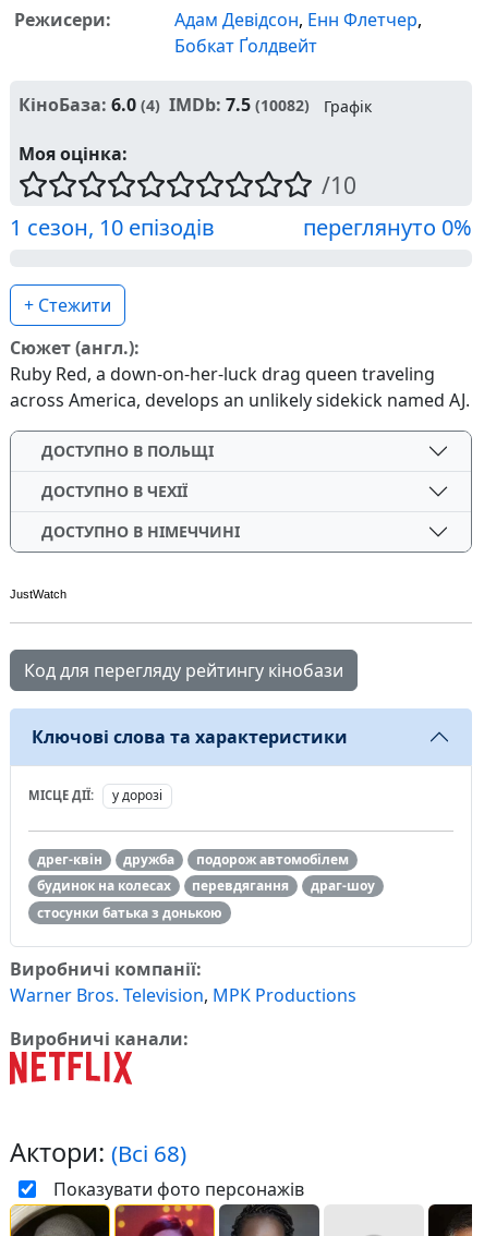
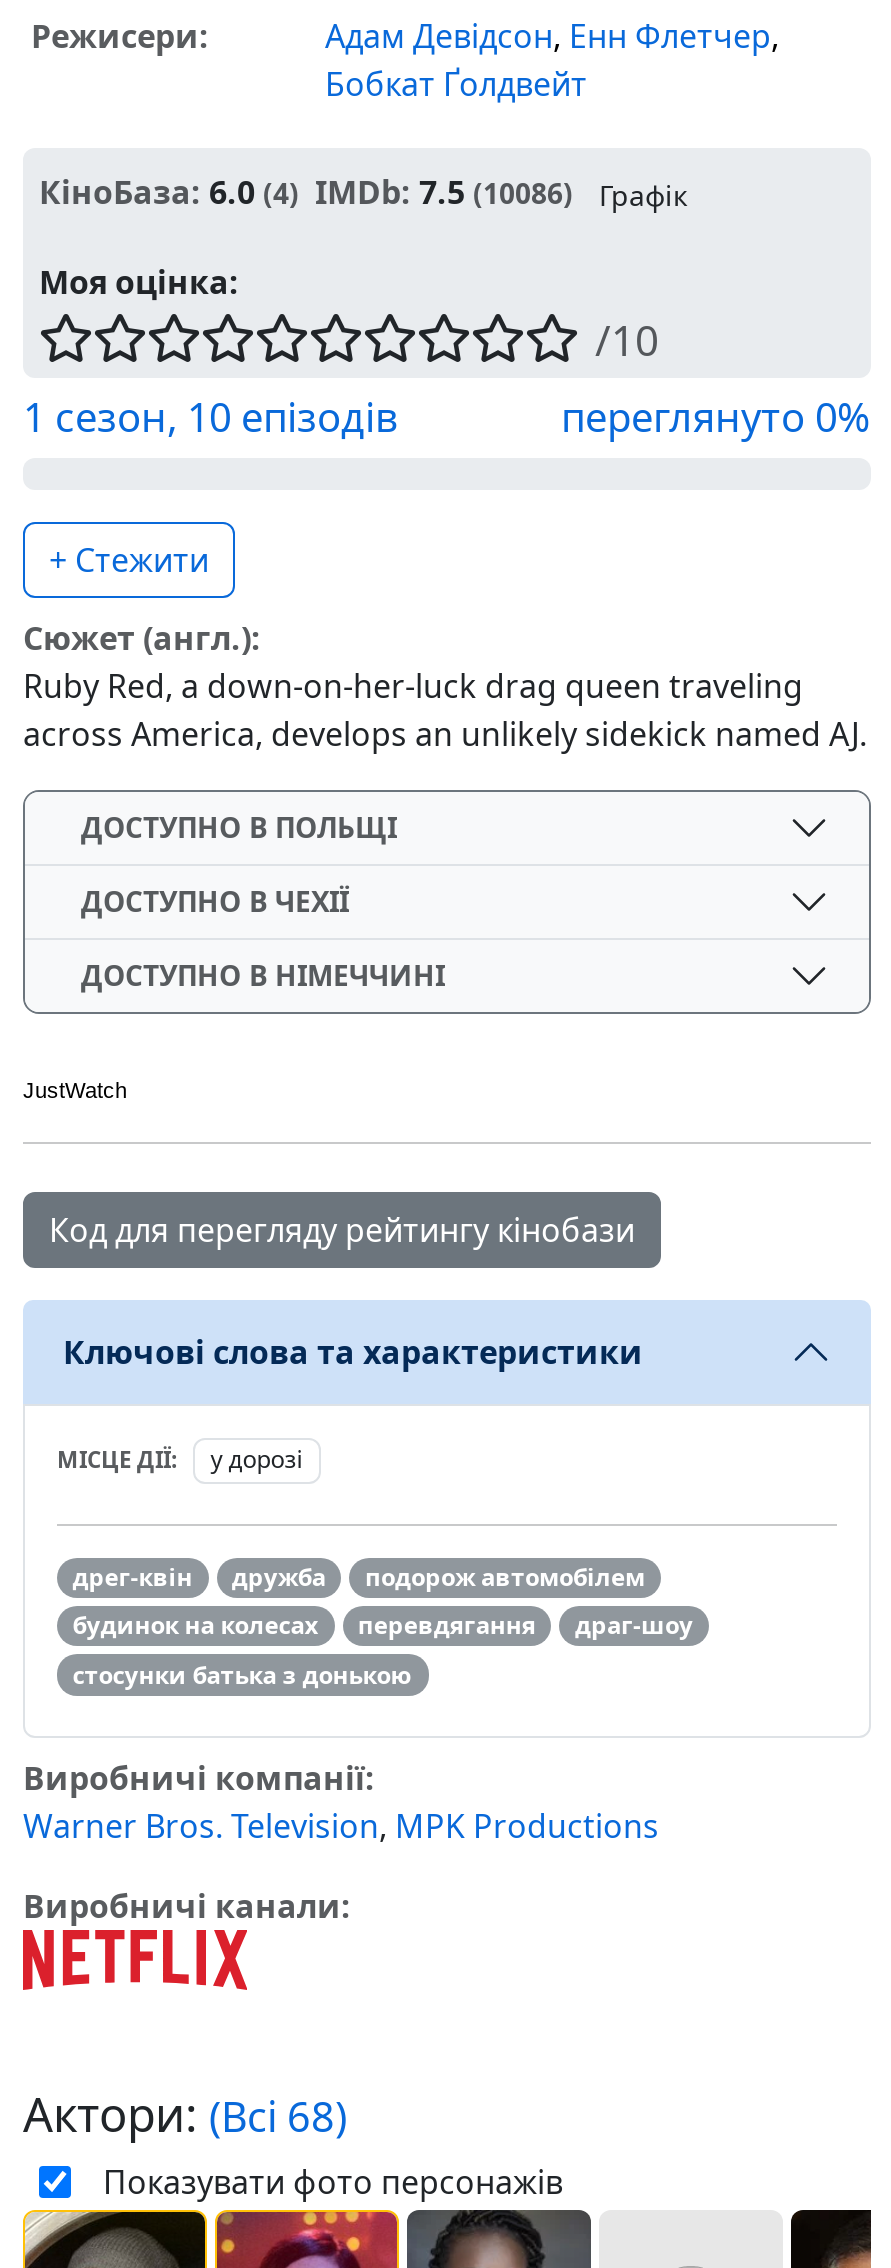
- КіноБаза: 6.0 (4) IMDb: 7.5 (10082)
+ КіноБаза: 6.0 (4) IMDb: 7.5 (10086)
